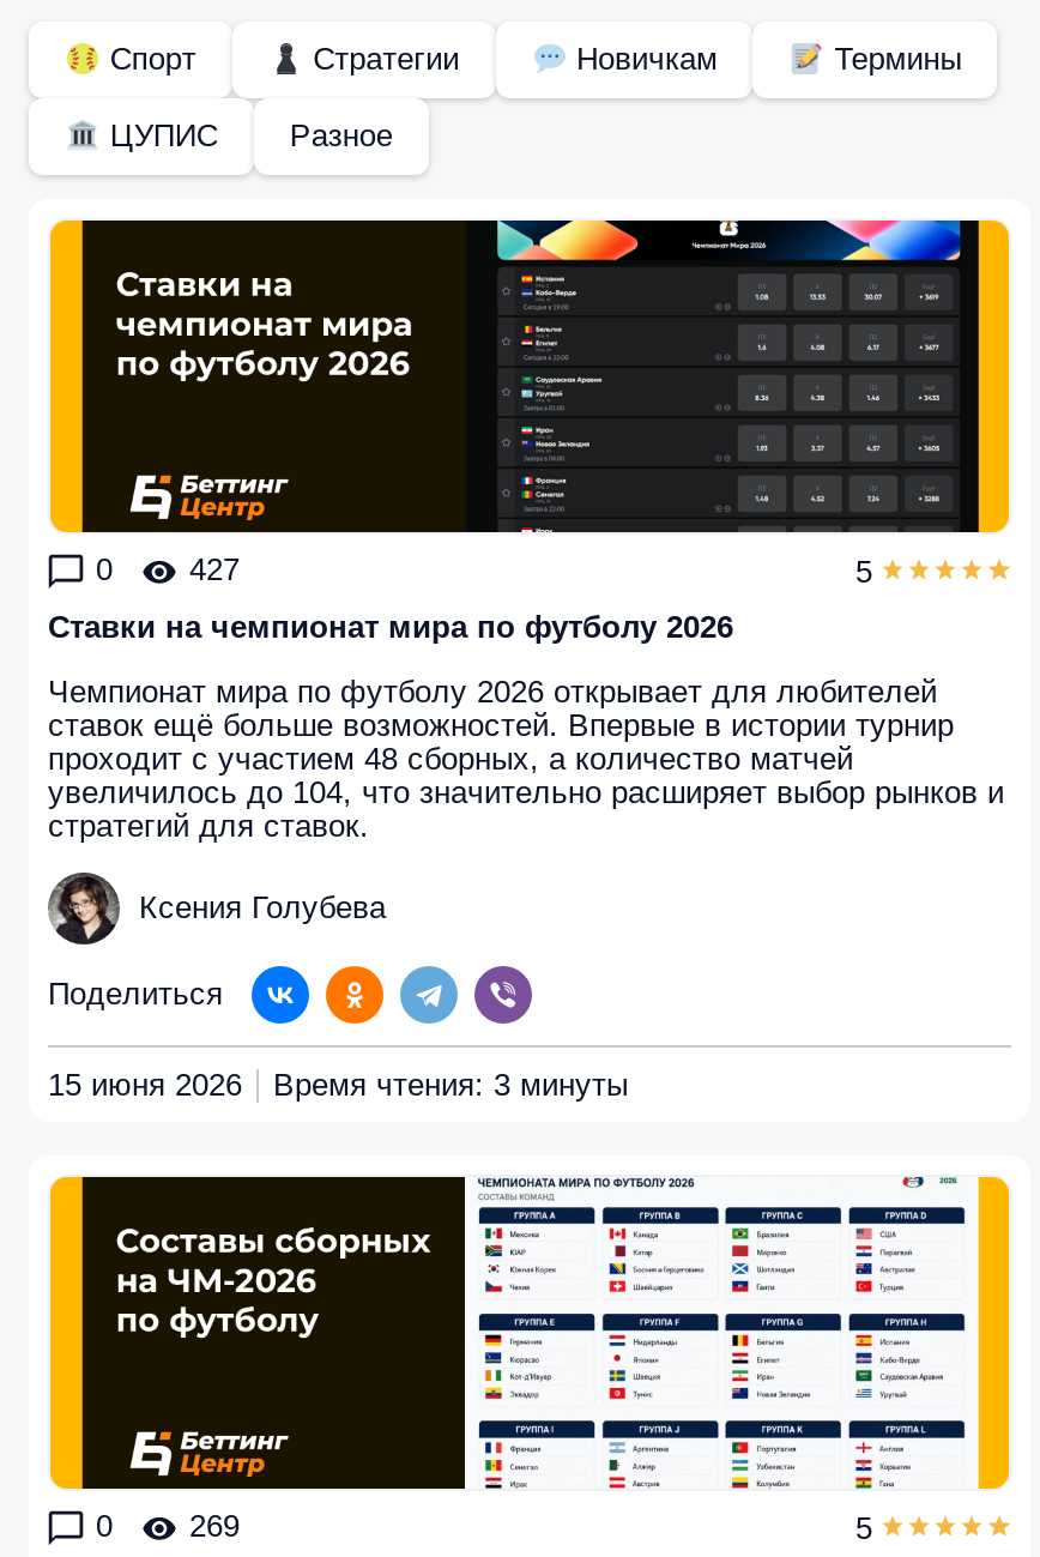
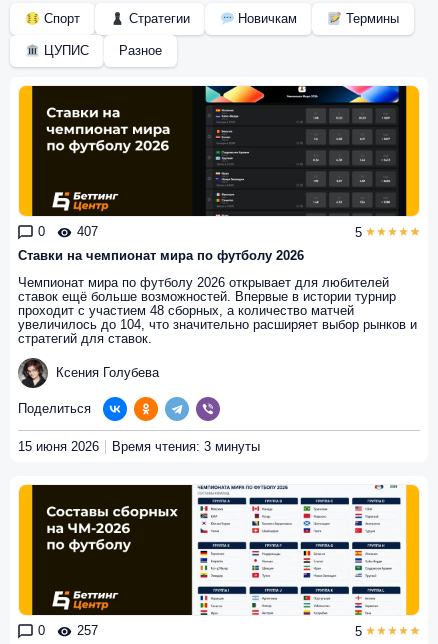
- 427
+ 407

- 269
+ 257
